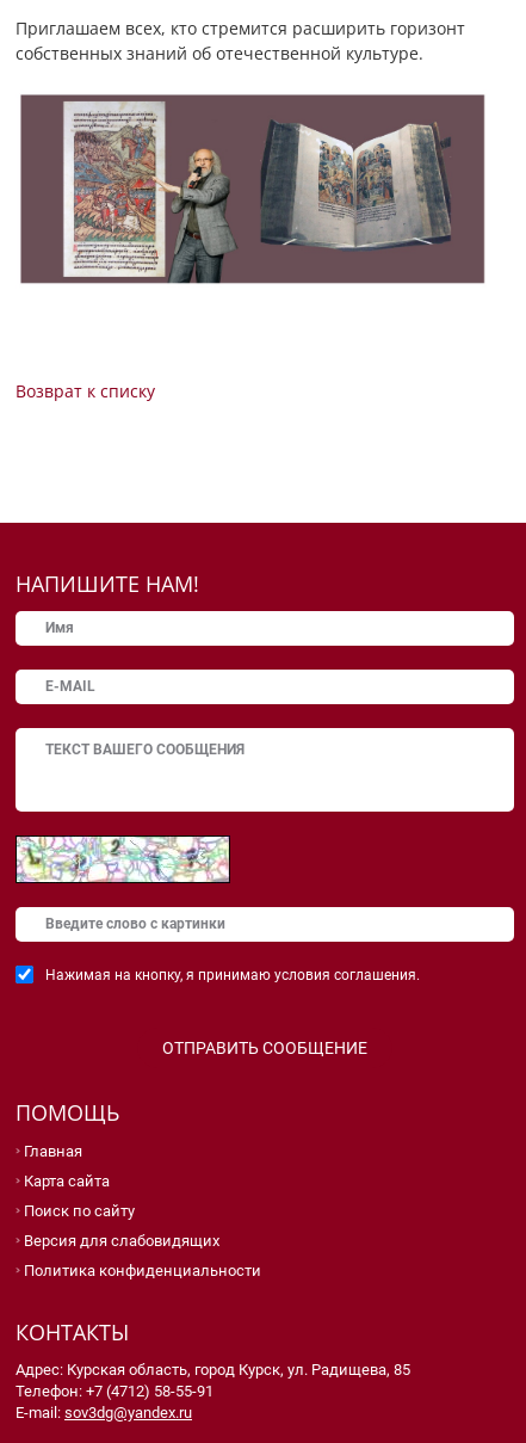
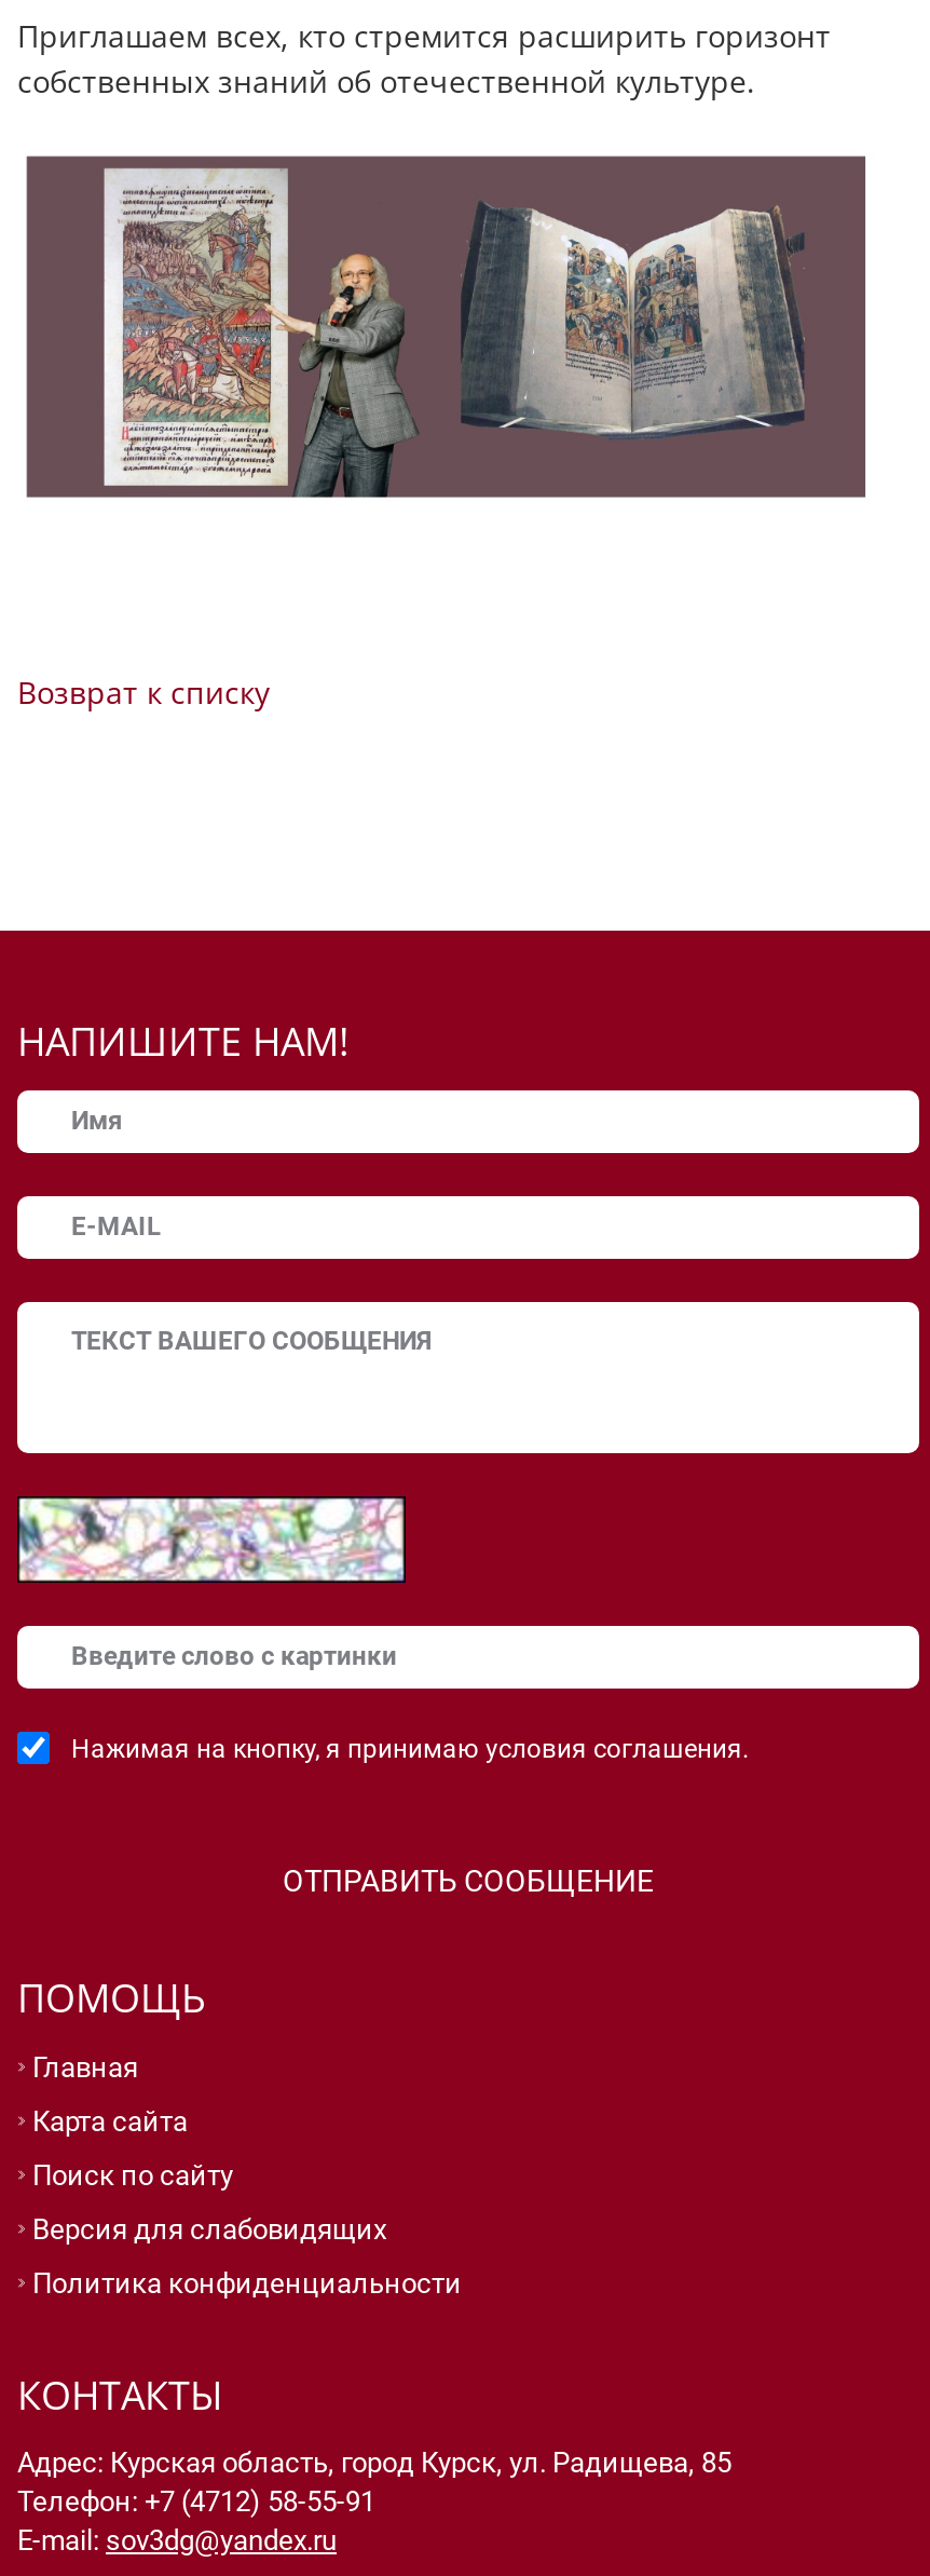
- [image]
+ [image]
